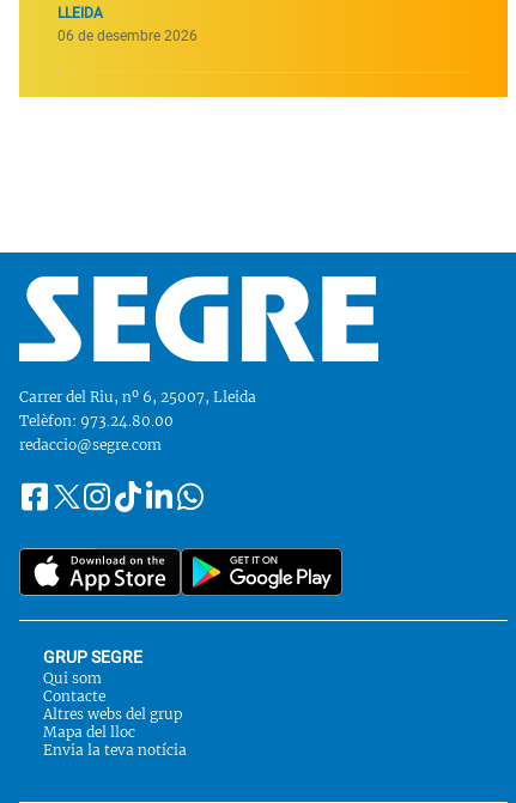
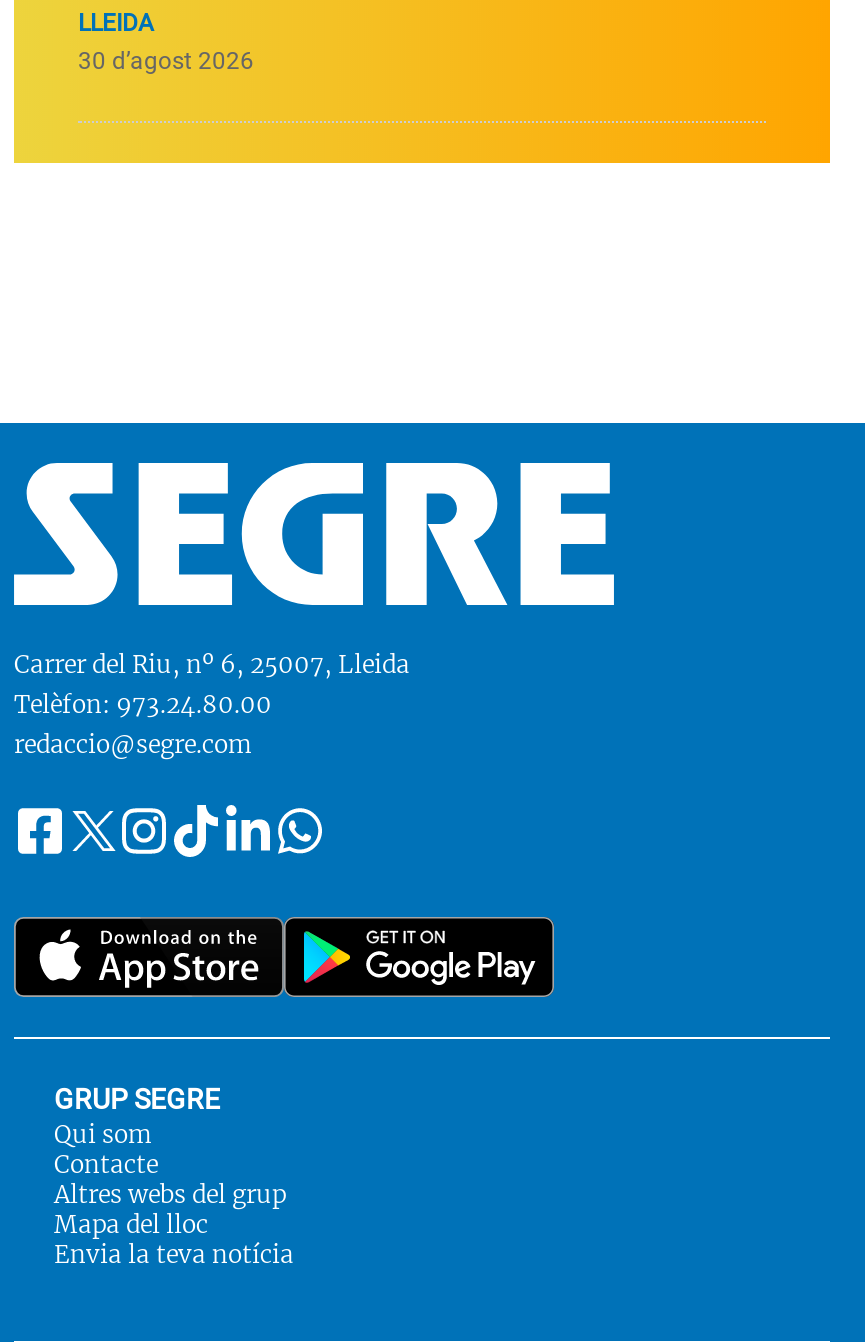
- 06 de desembre 2026
+ 30 d’agost 2026
